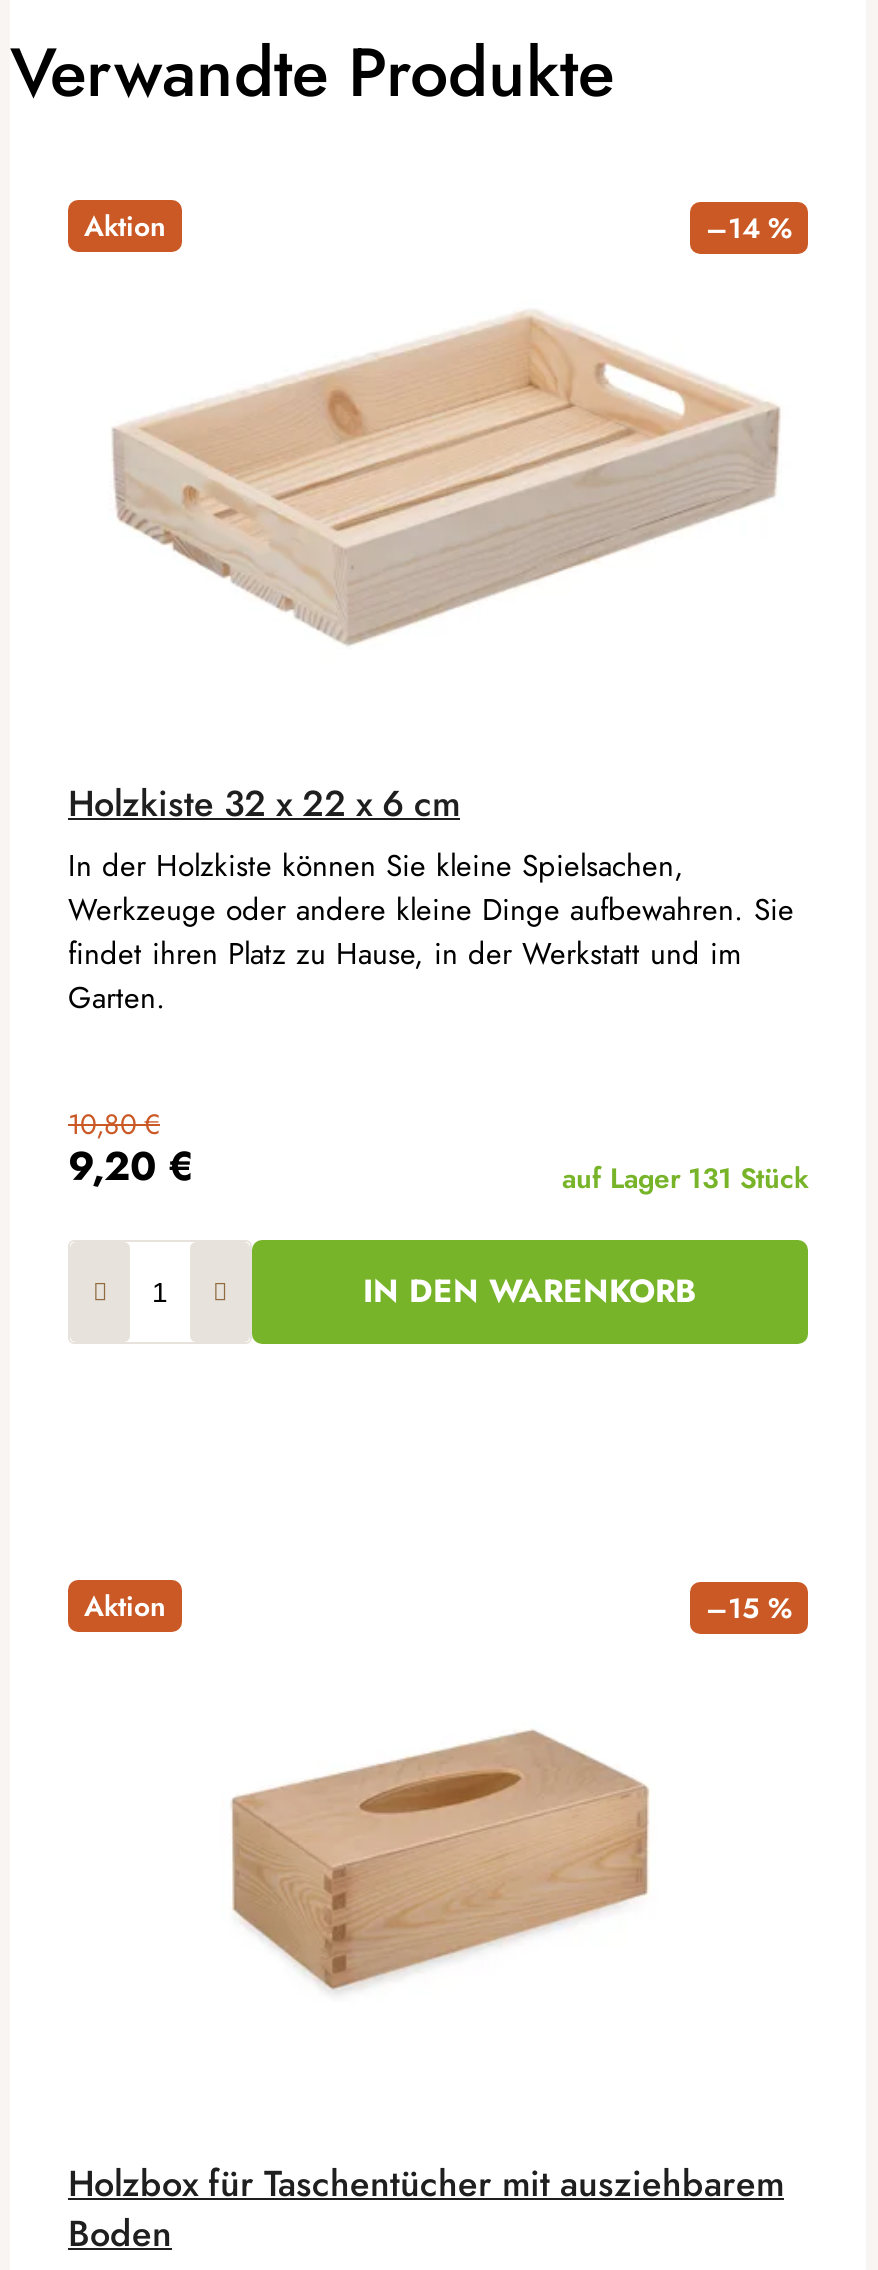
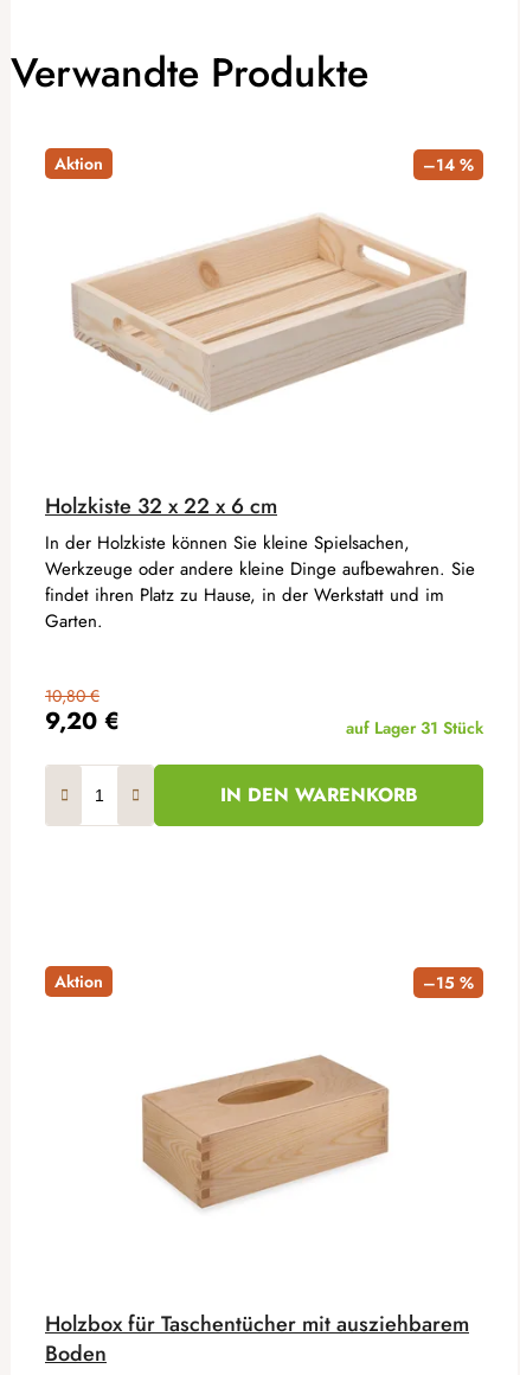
- auf Lager 131 Stück
+ auf Lager 31 Stück
